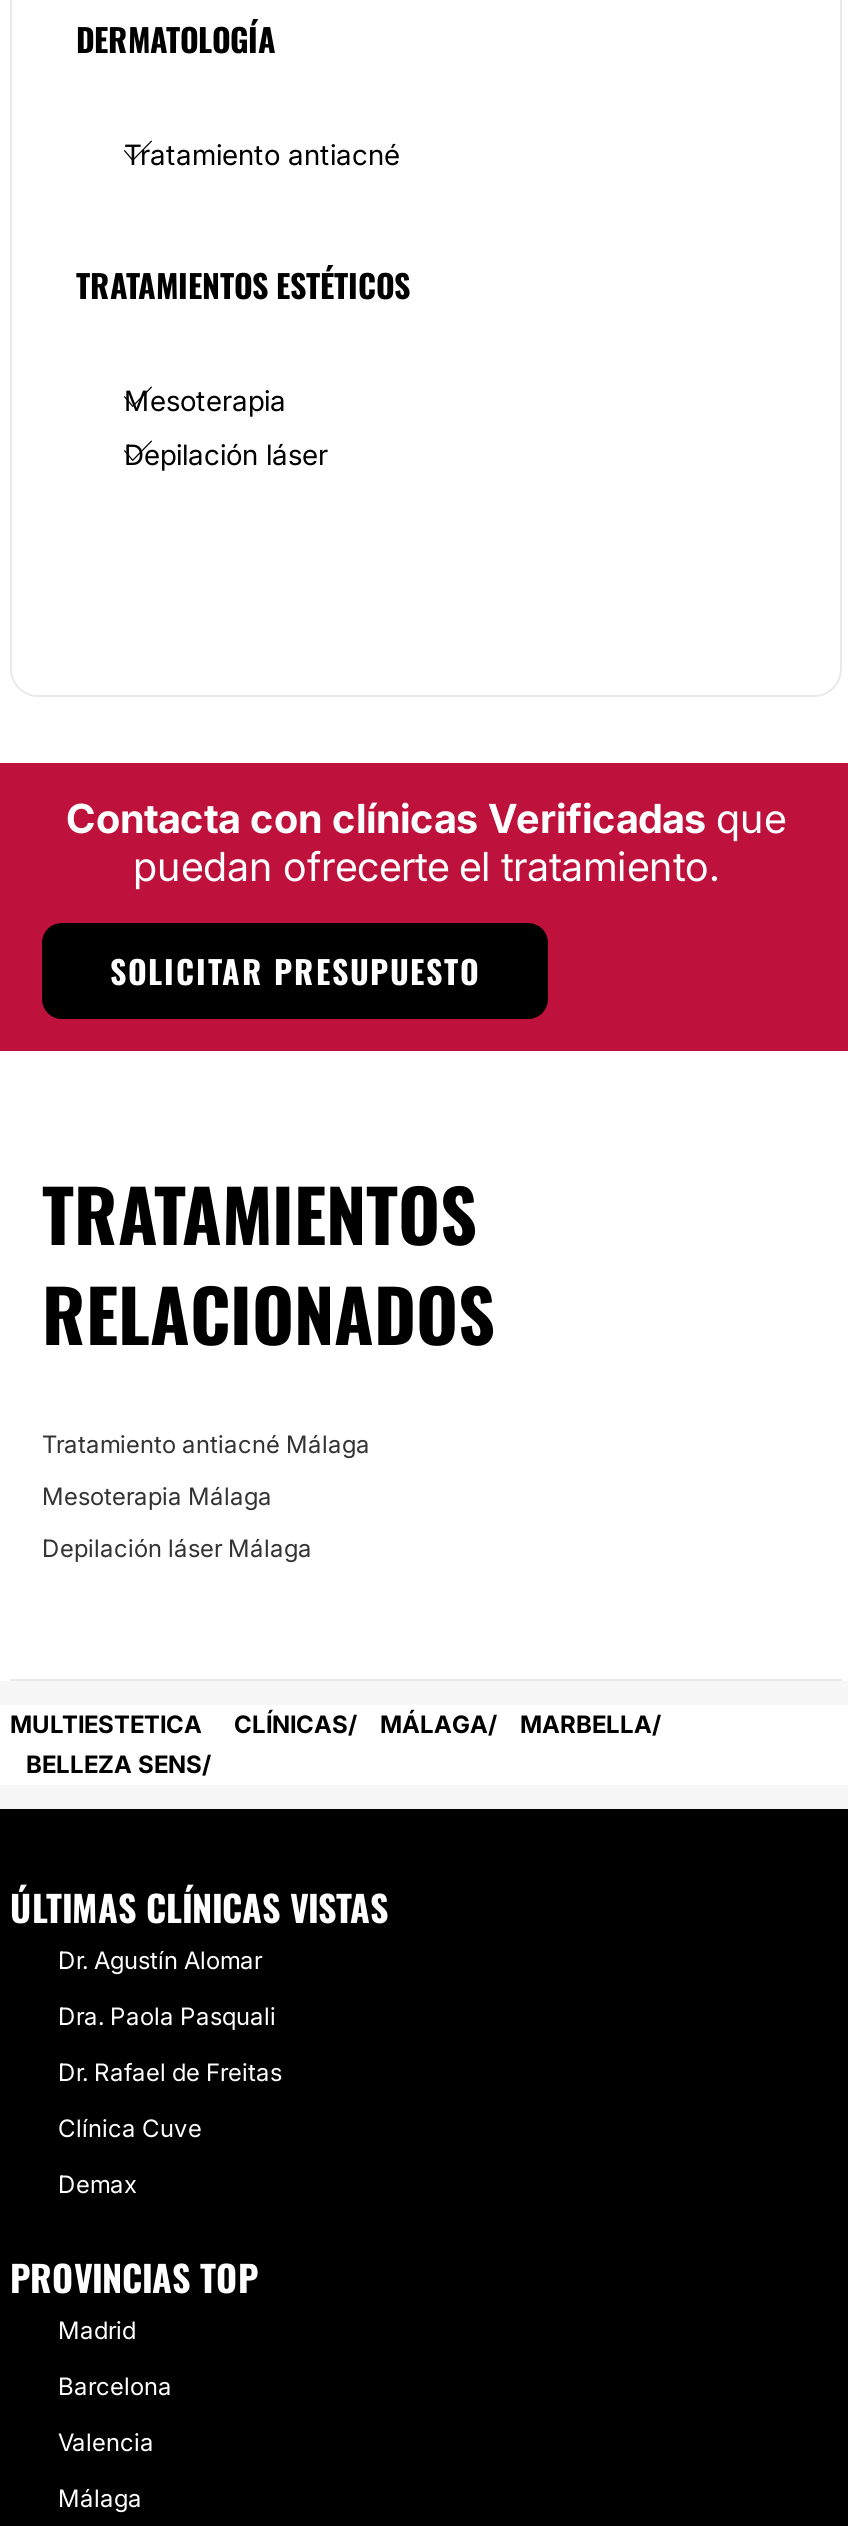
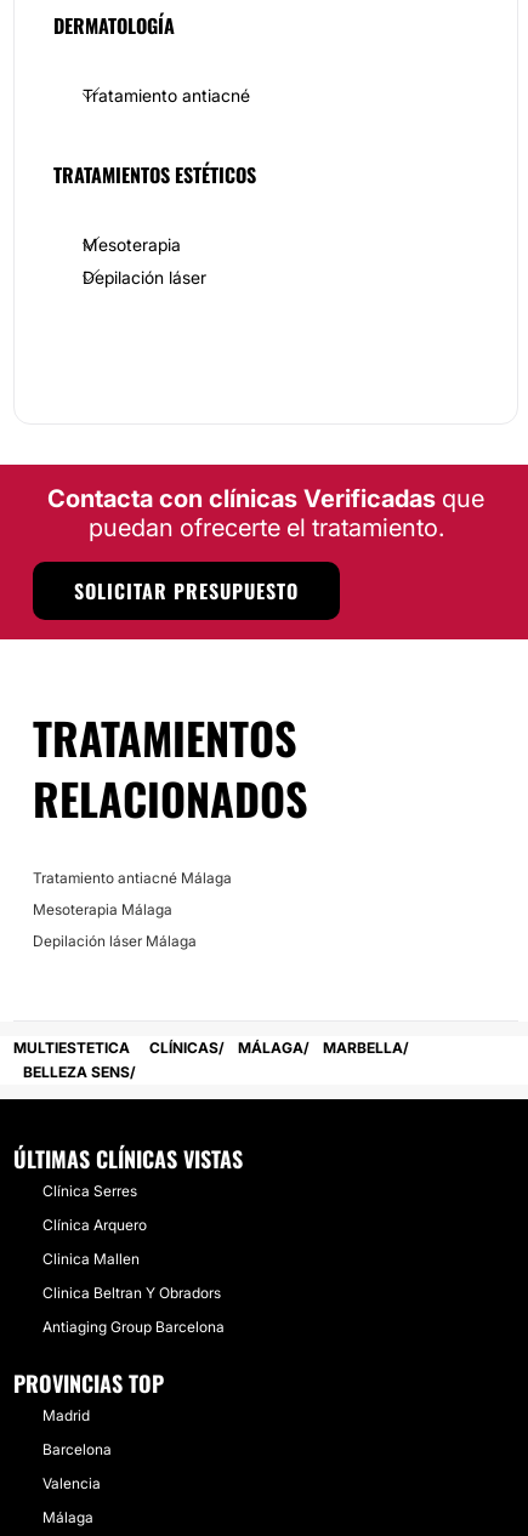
- Dr. Agustín Alomar
+ Clínica Serres

- Dra. Paola Pasquali
+ Clínica Arquero

- Dr. Rafael de Freitas
+ Clinica Mallen

- Clínica Cuve
+ Clinica Beltran Y Obradors

- Demax
+ Antiaging Group Barcelona
